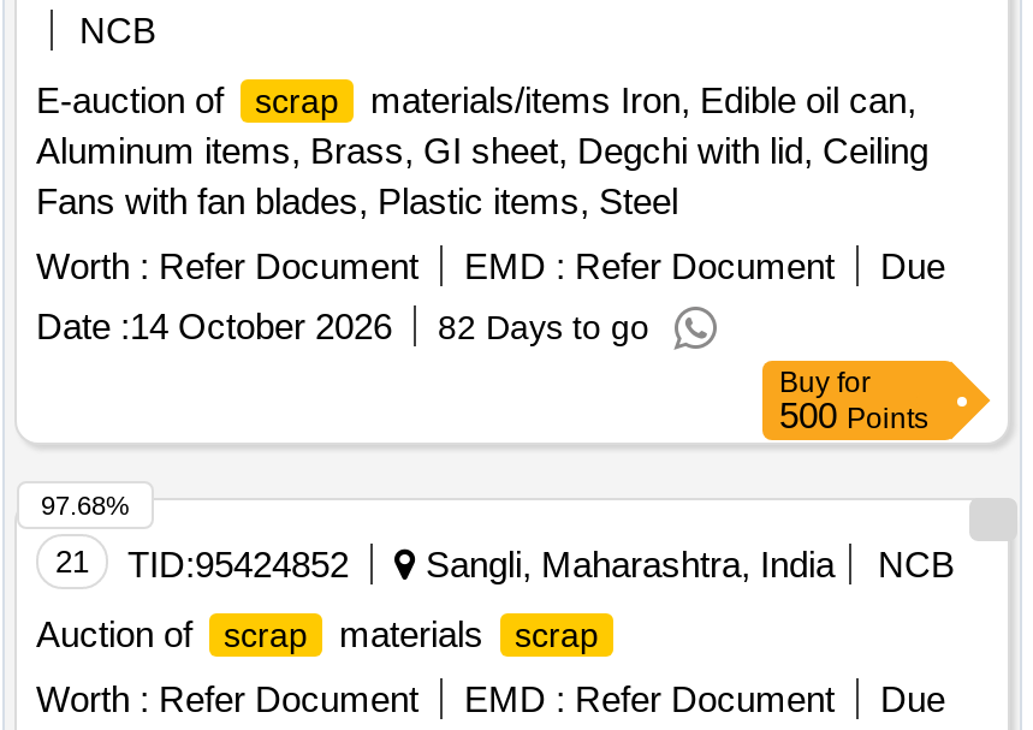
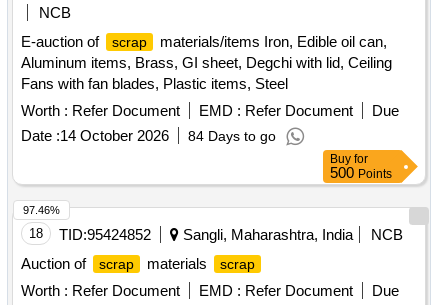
- Date : 14 October 2026 82 Days to go
+ Date : 14 October 2026 84 Days to go

- 97.68%
+ 97.46%

- 21 TID:95424852 Sangli, Maharashtra, India NCB
+ 18 TID:95424852 Sangli, Maharashtra, India NCB
